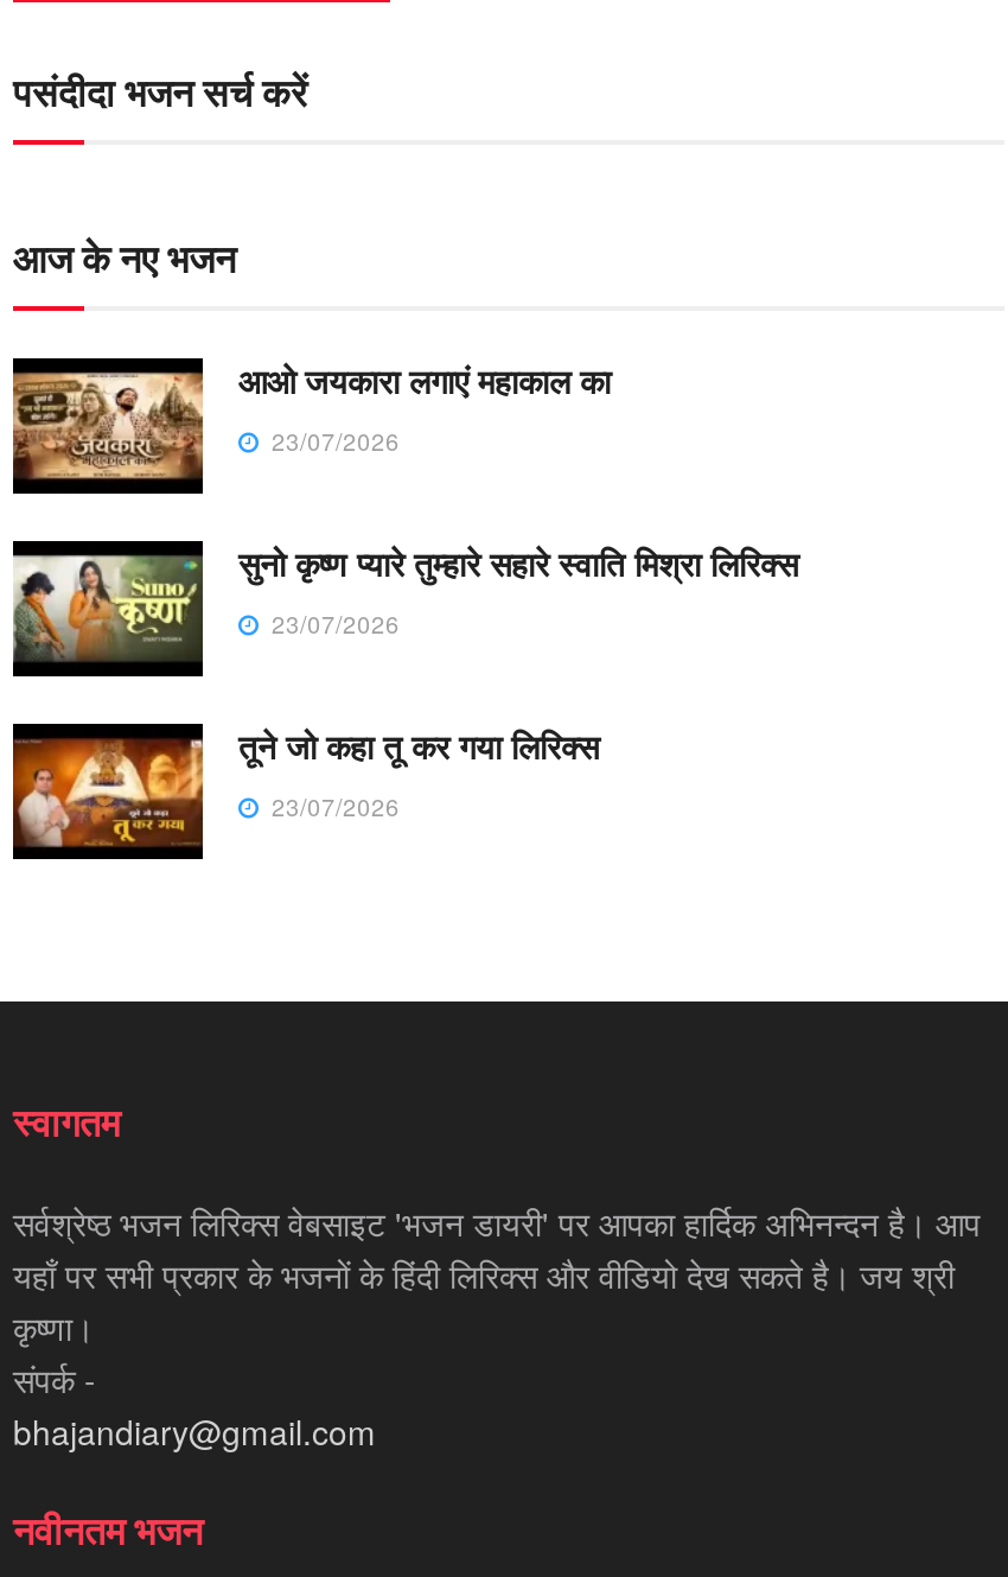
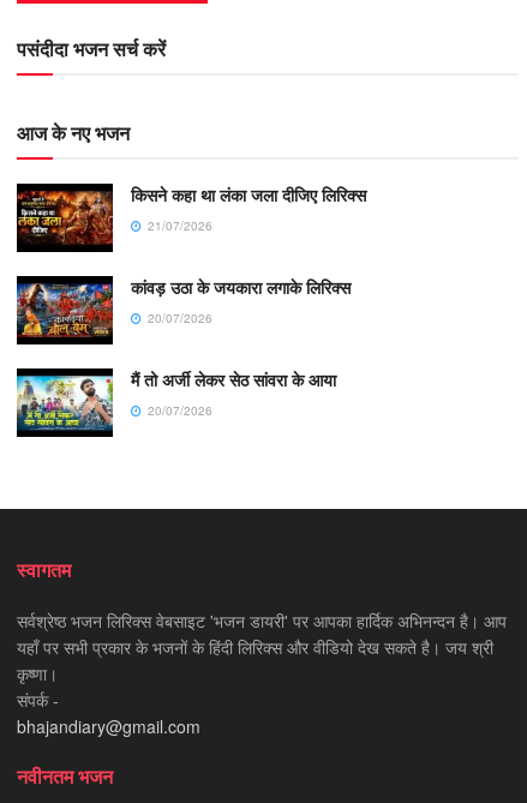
- [image]
- आओ जयकारा लगाएं महाकाल का
- 23/07/2026
+ [image]
+ किसने कहा था लंका जला दीजिए लिरिक्स
+ 21/07/2026

- [image]
- सुनो कृष्ण प्यारे तुम्हारे सहारे स्वाति मिश्रा लिरिक्स
- 23/07/2026
+ [image]
+ कांवड़ उठा के जयकारा लगाके लिरिक्स
+ 20/07/2026

- [image]
- तूने जो कहा तू कर गया लिरिक्स
- 23/07/2026
+ [image]
+ मैं तो अर्जी लेकर सेठ सांवरा के आया
+ 20/07/2026
